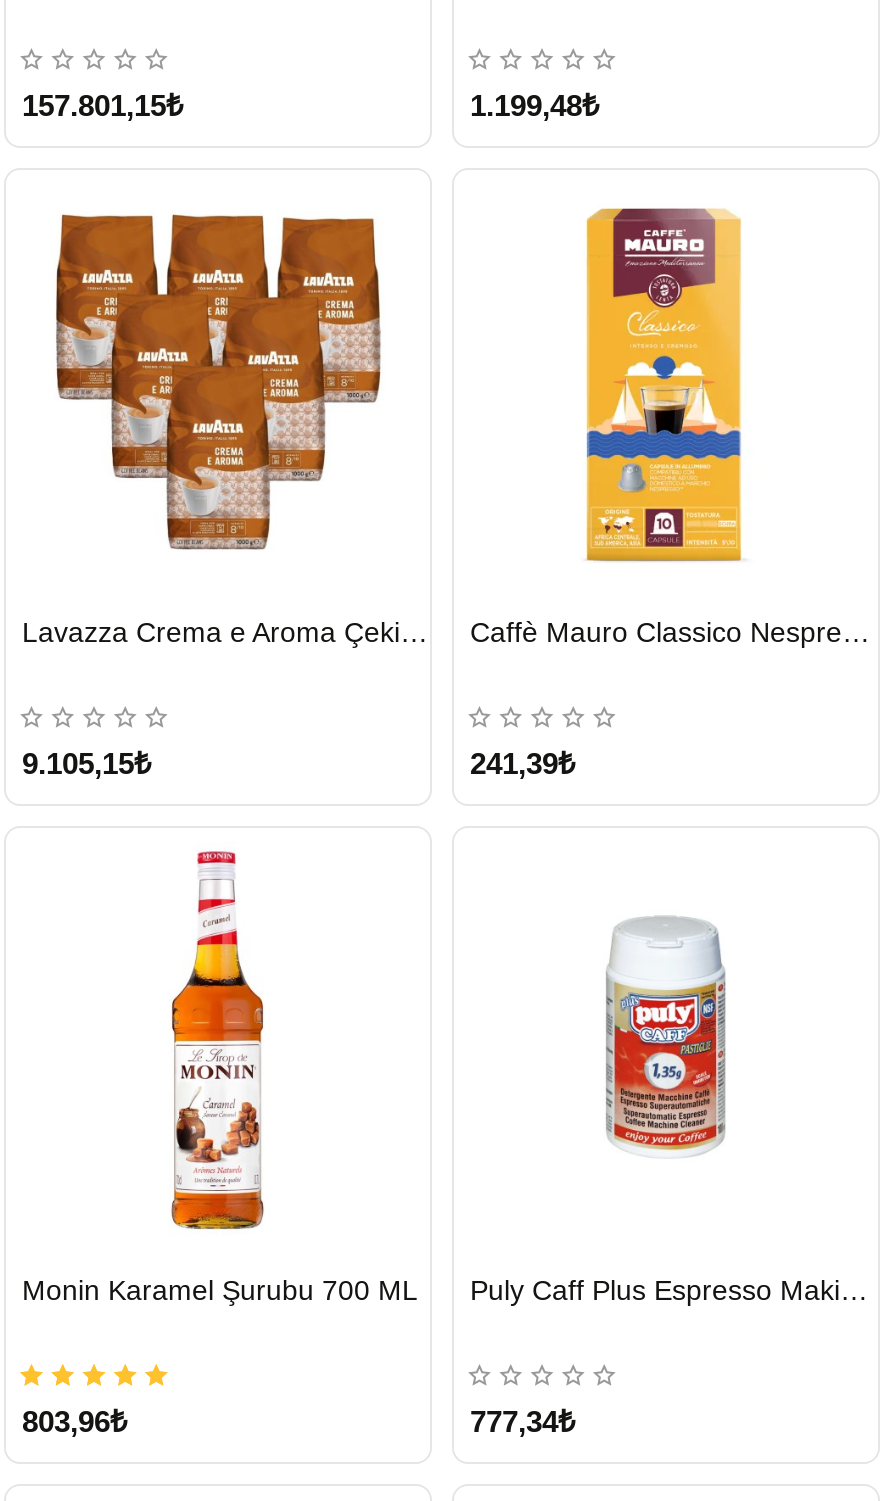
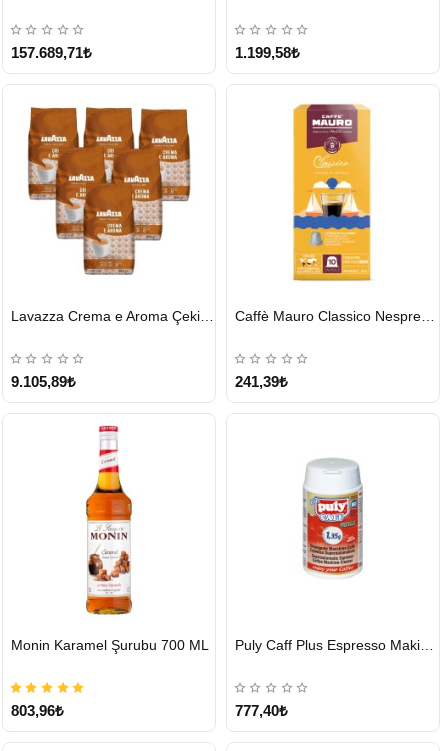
- 157.801,15₺
+ 157.689,71₺

- 1.199,48₺
+ 1.199,58₺

- 9.105,15₺
+ 9.105,89₺

- 777,34₺
+ 777,40₺
